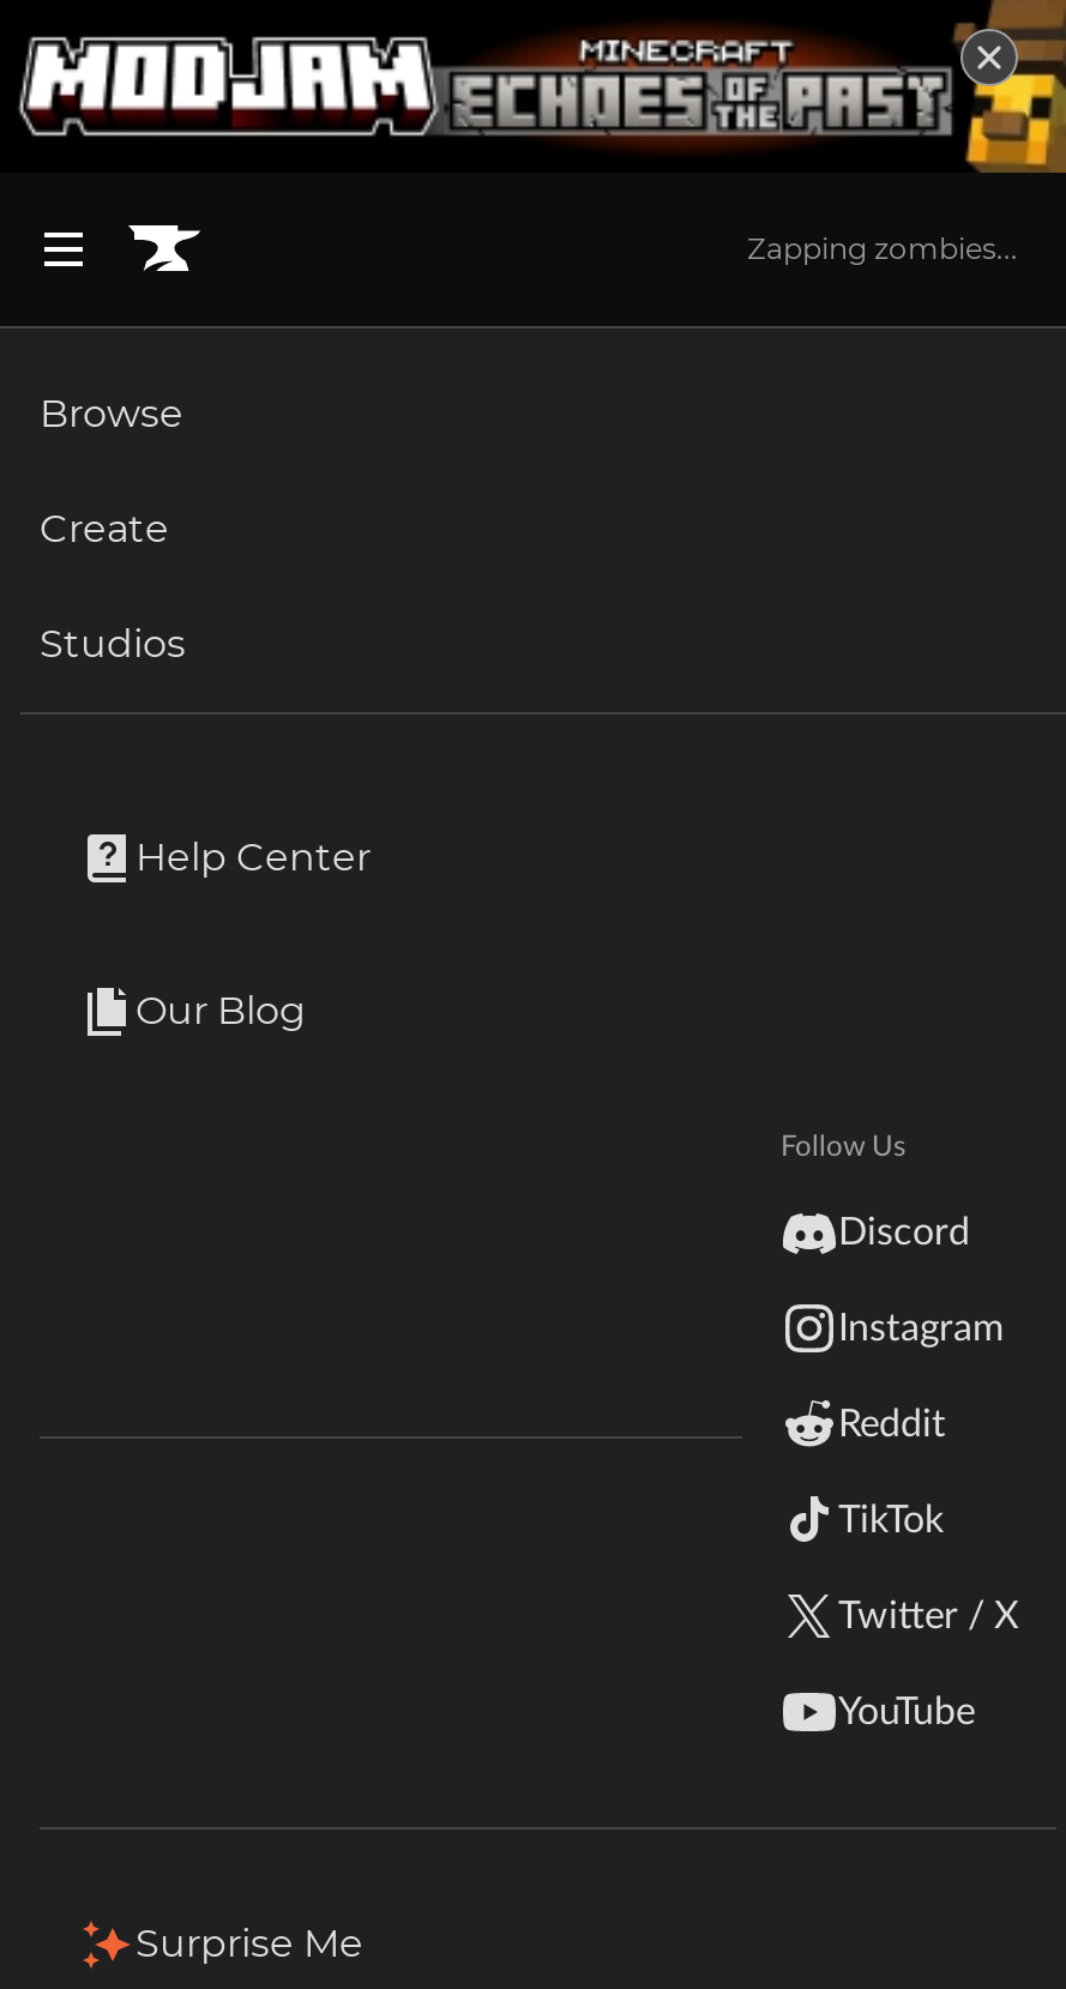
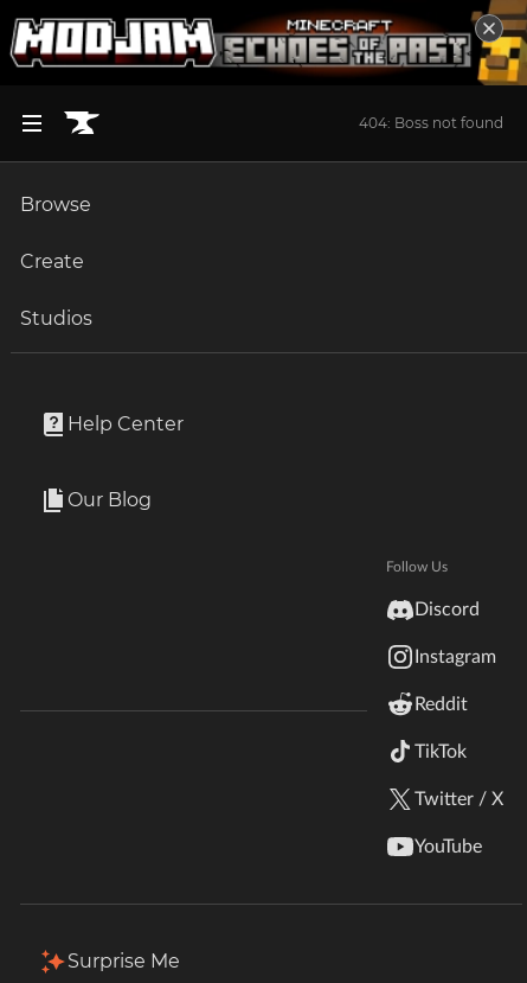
- Zapping zombies...
+ 404: Boss not found
